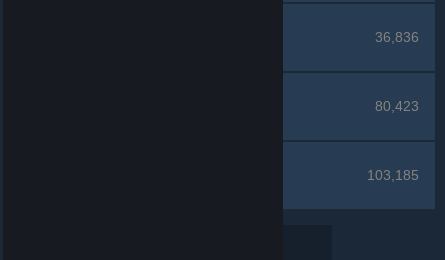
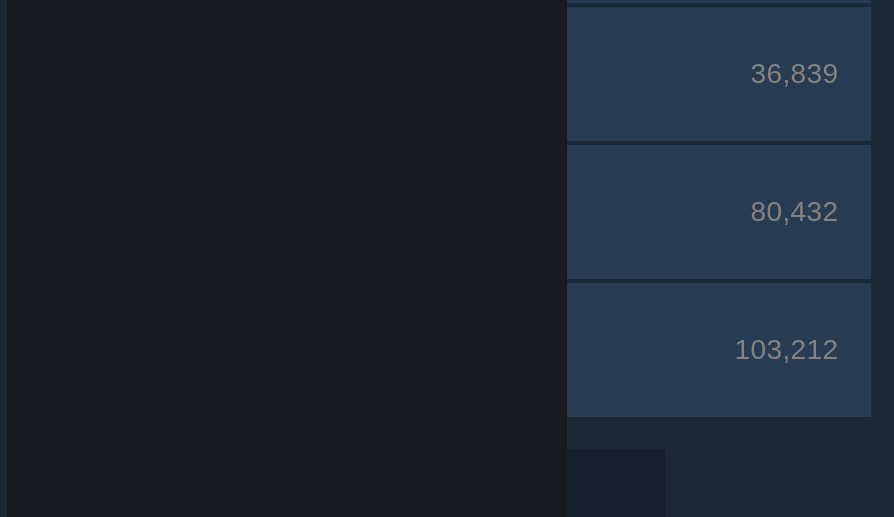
- 36,836
+ 36,839

- 80,423
+ 80,432

- 103,185
+ 103,212
